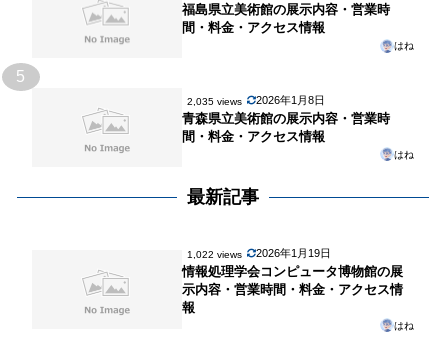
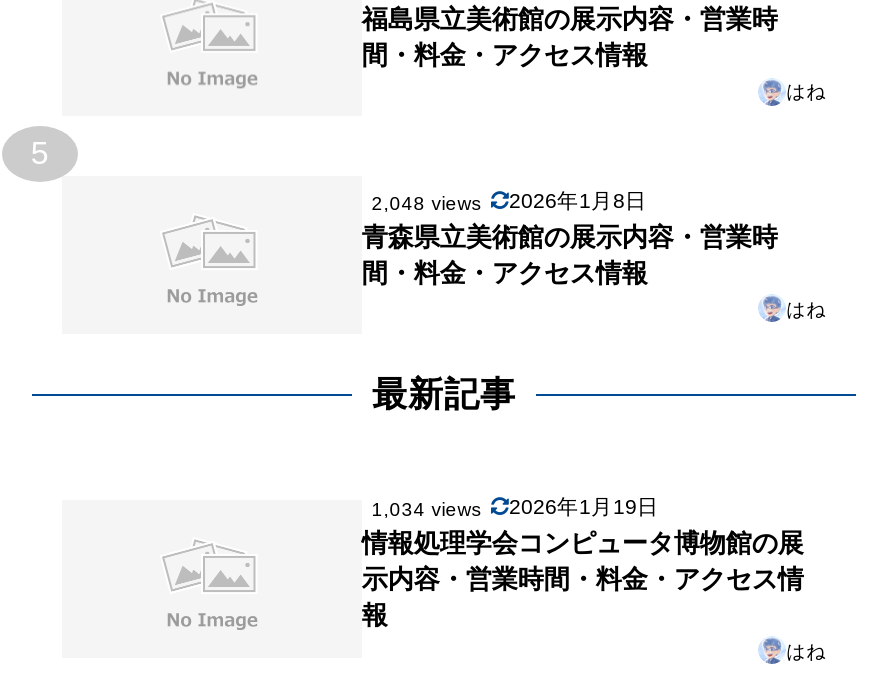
- 2,035 views 2026年1月8日
+ 2,048 views 2026年1月8日

- 1,022 views 2026年1月19日
+ 1,034 views 2026年1月19日
